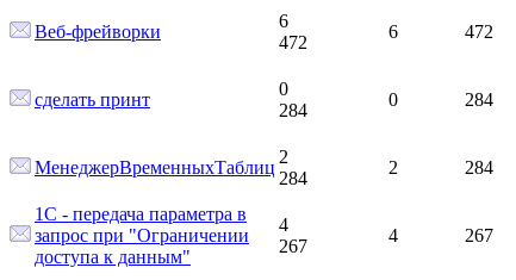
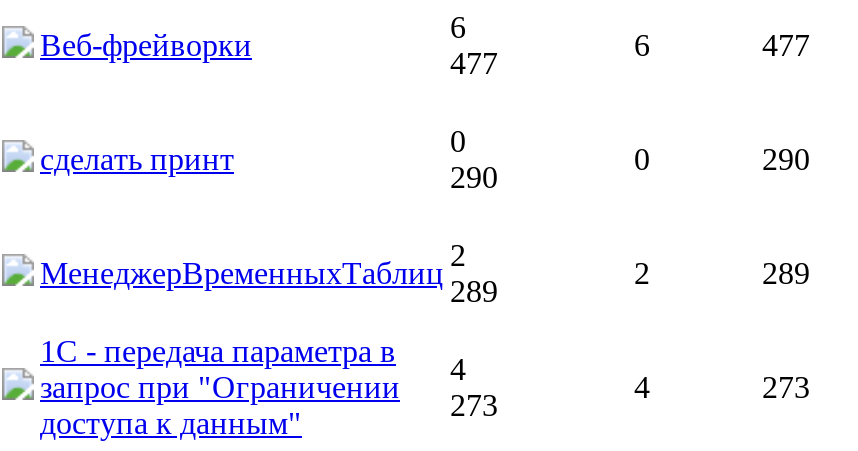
- 472
+ 477

- 472
+ 477

- 284
+ 290

- 284
+ 290

- 284
+ 289

- 284
+ 289

- 267
+ 273

- 267
+ 273
